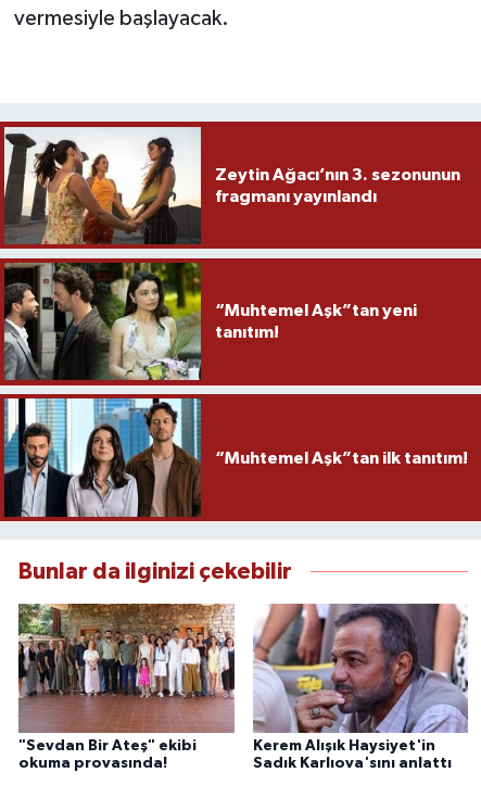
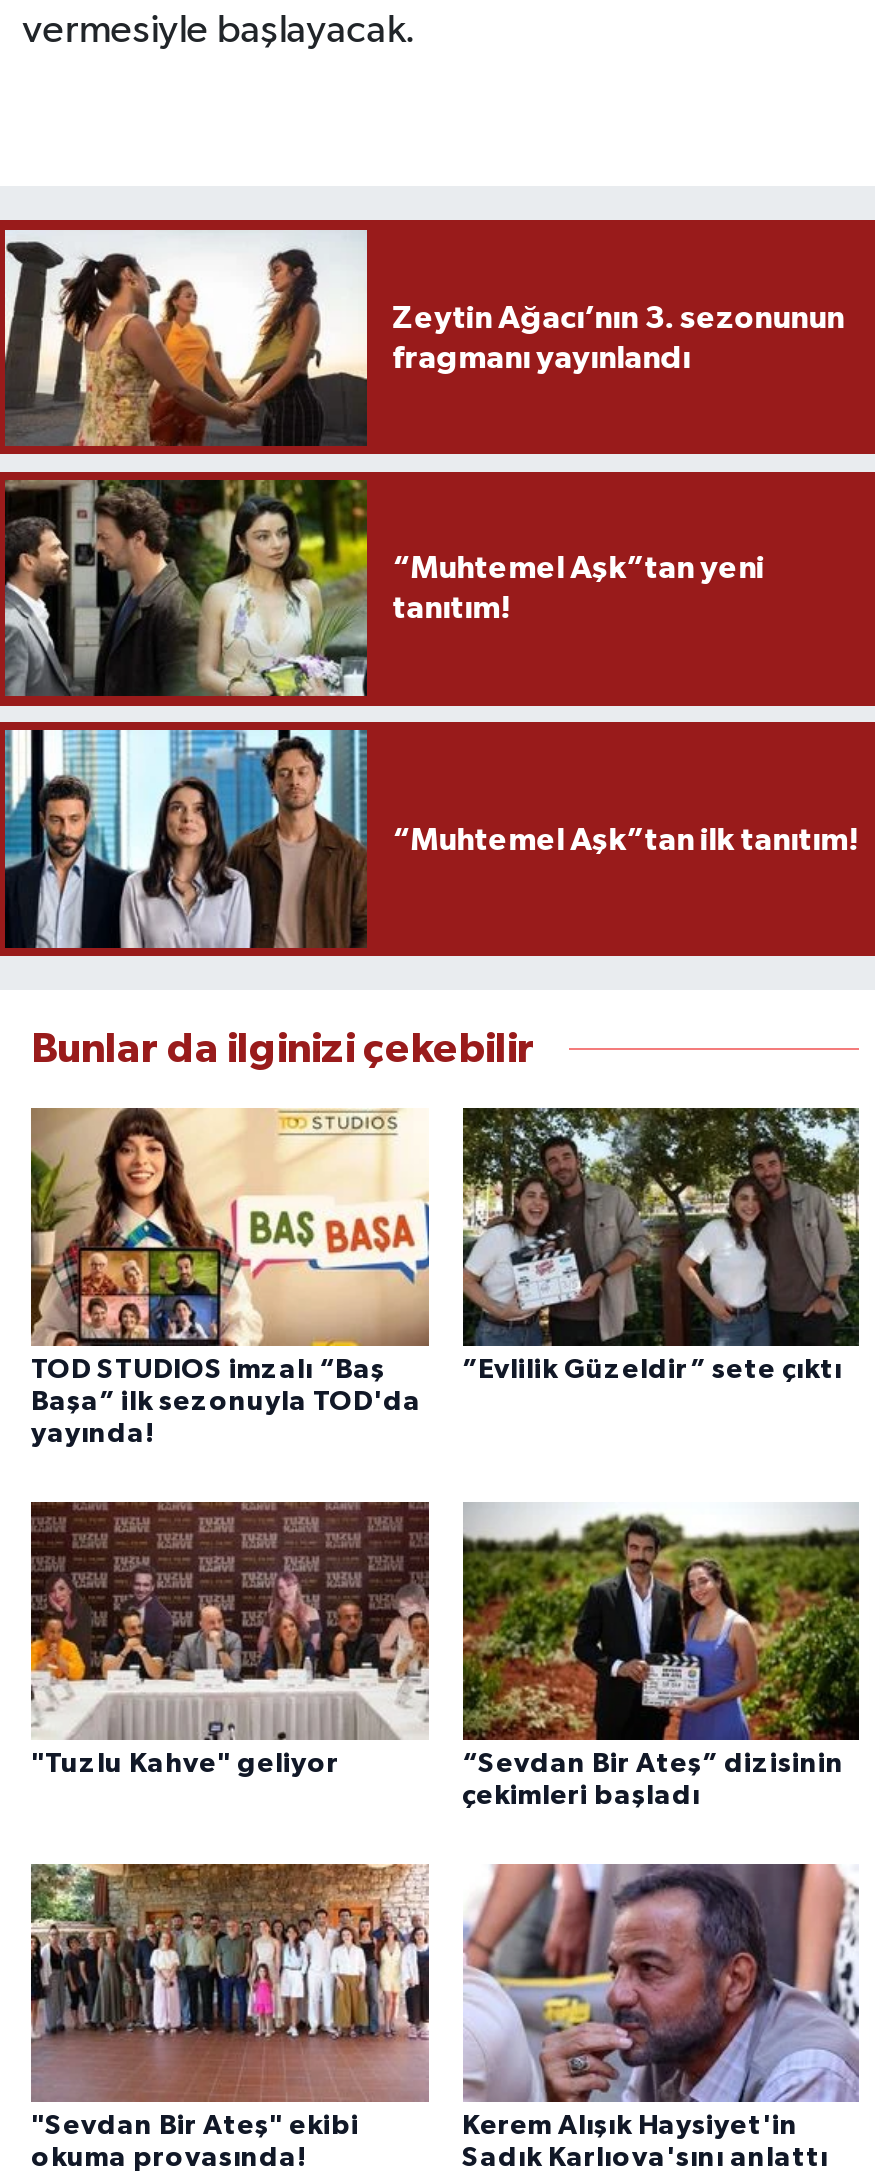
+ [image]
+ TOD STUDIOS imzalı “Baş
+ Başa” ilk sezonuyla TOD'da
+ yayında!

+ [image]
+ "Tuzlu Kahve" geliyor
+ “Sevdan Bir Ateş” dizisinin
+ çekimleri başladı

+ [image]
+ ”Evlilik Güzeldir” sete çıktı

+ [image]
